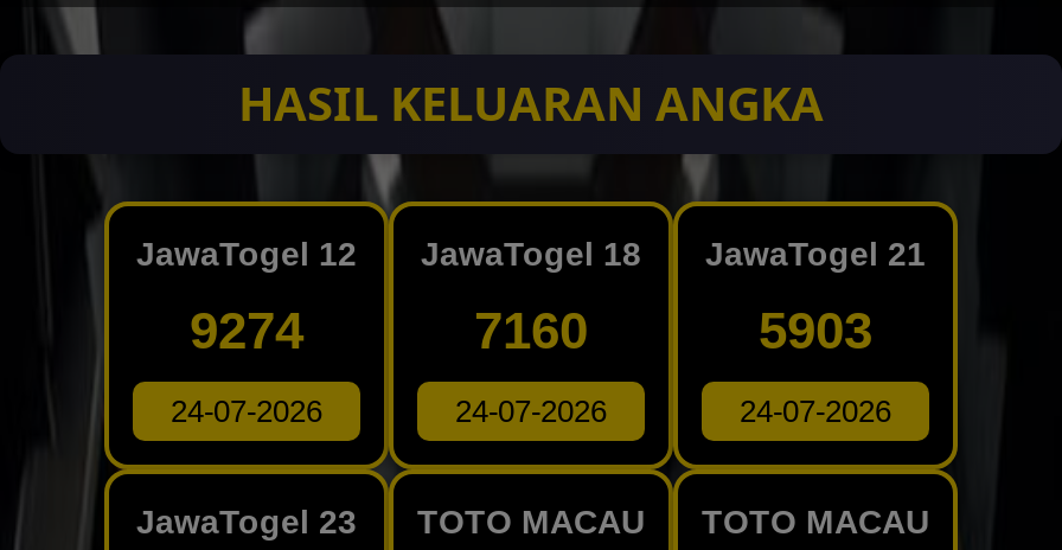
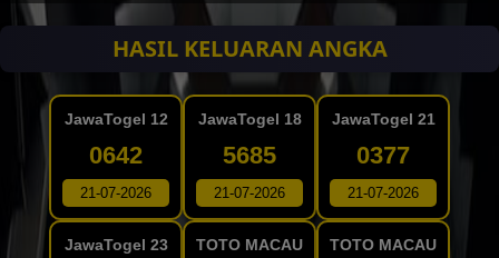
- 9274
+ 0642

- 7160
+ 5685

- 5903
+ 0377

- 24-07-2026
+ 21-07-2026

- 24-07-2026
+ 21-07-2026

- 24-07-2026
+ 21-07-2026
